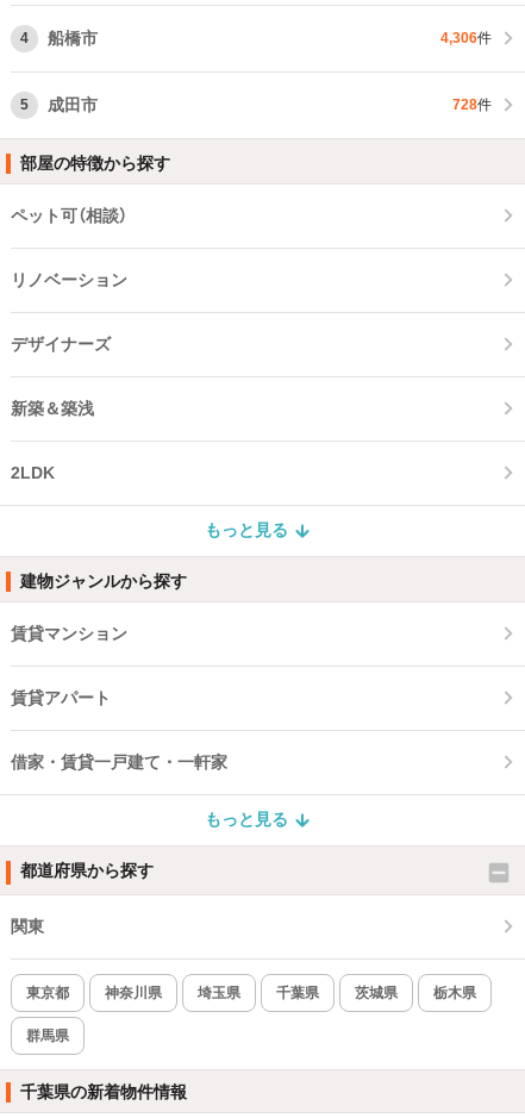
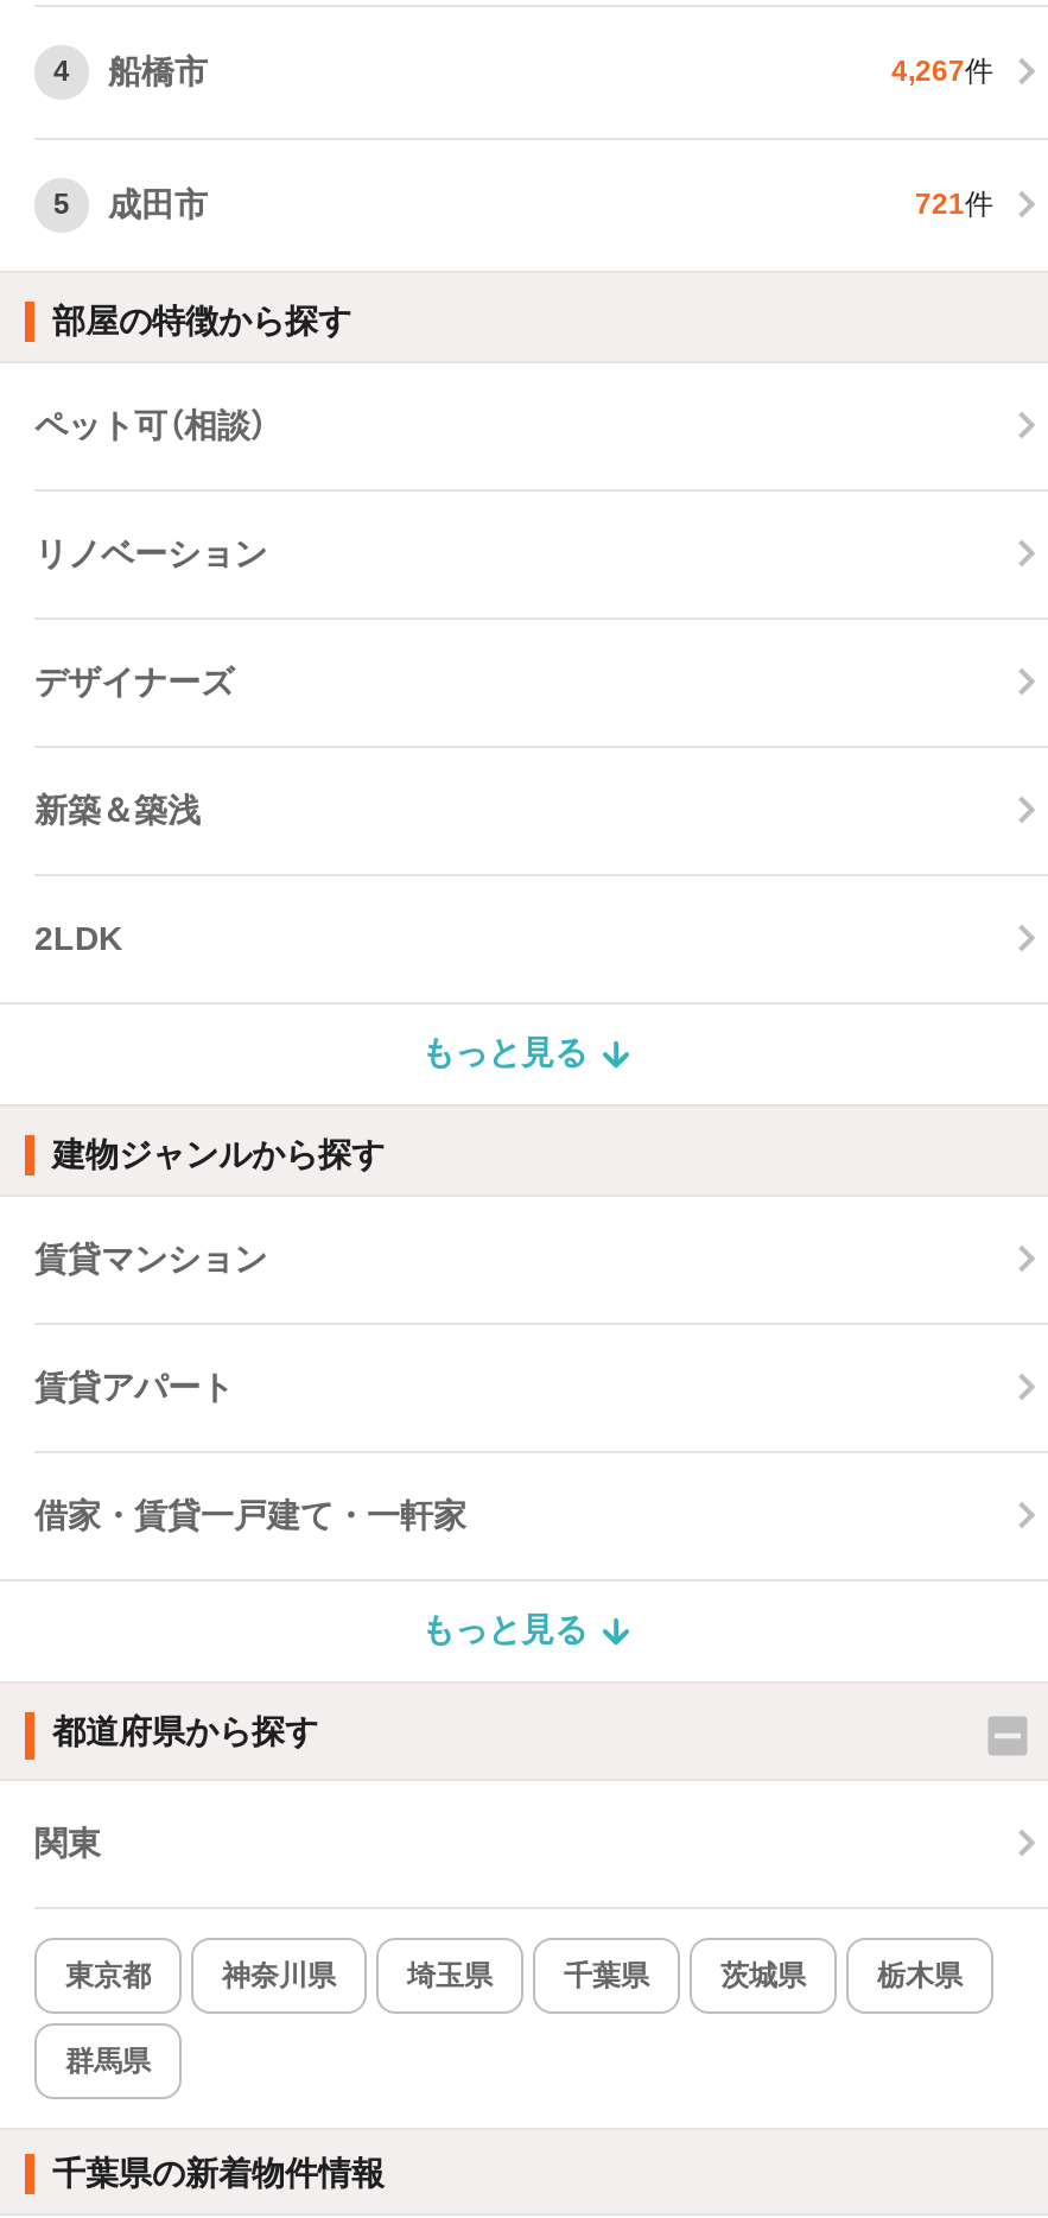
- 4,306件
+ 4,267件

- 728件
+ 721件
